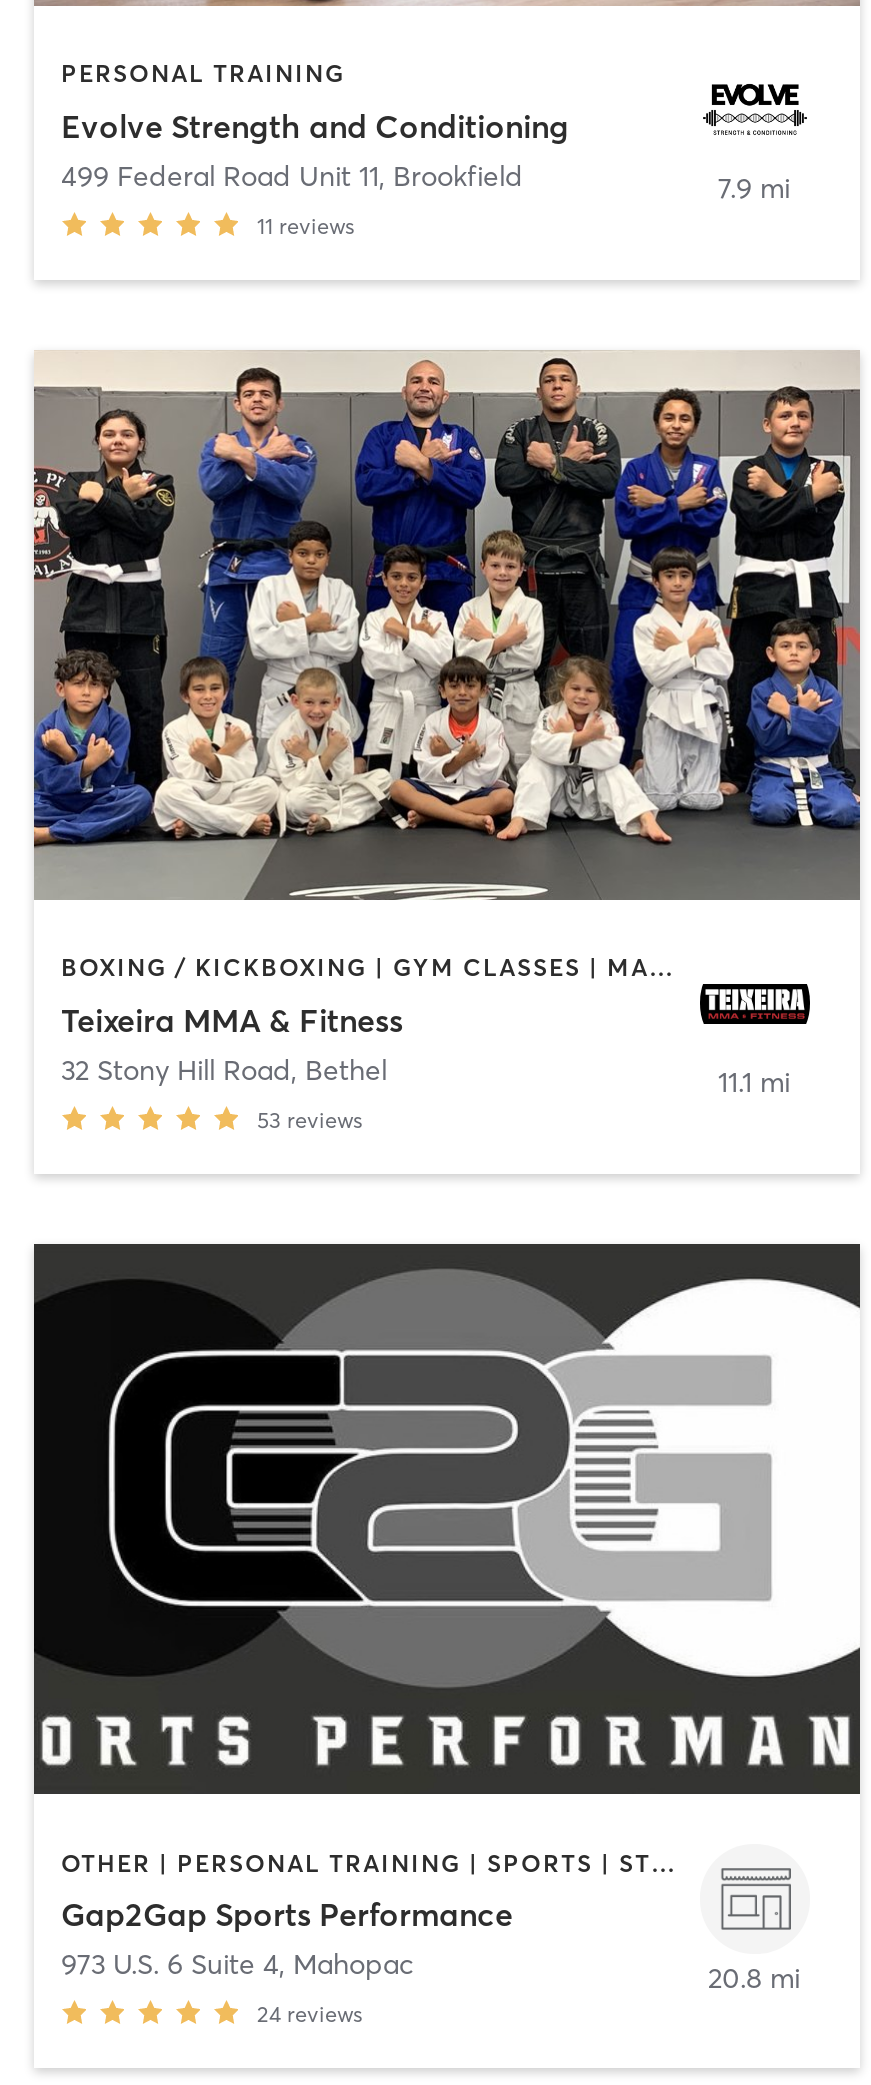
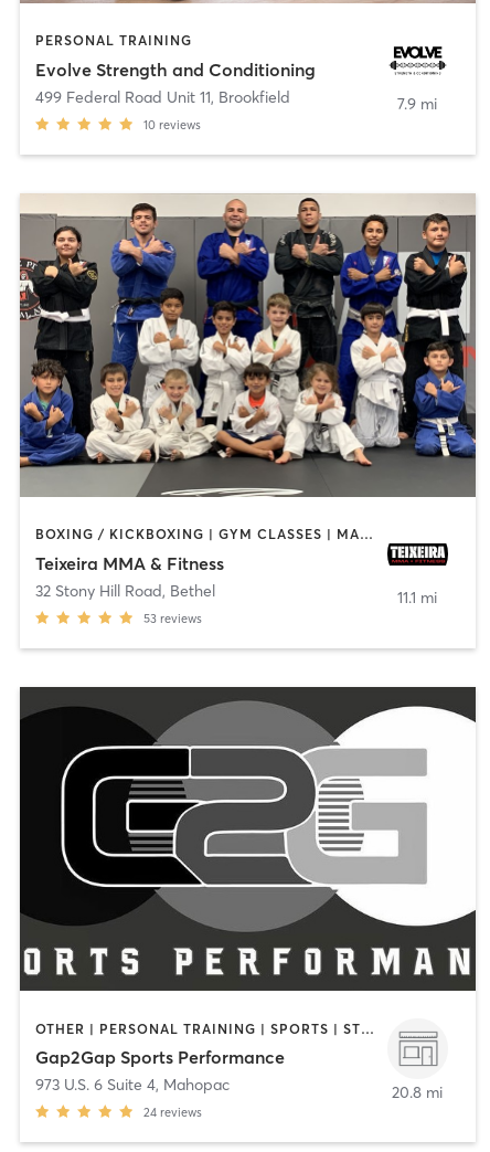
- 11 reviews
+ 10 reviews
